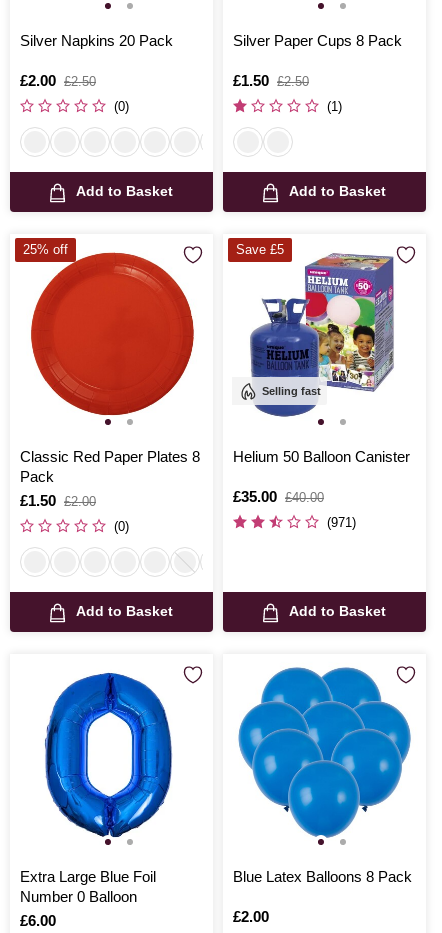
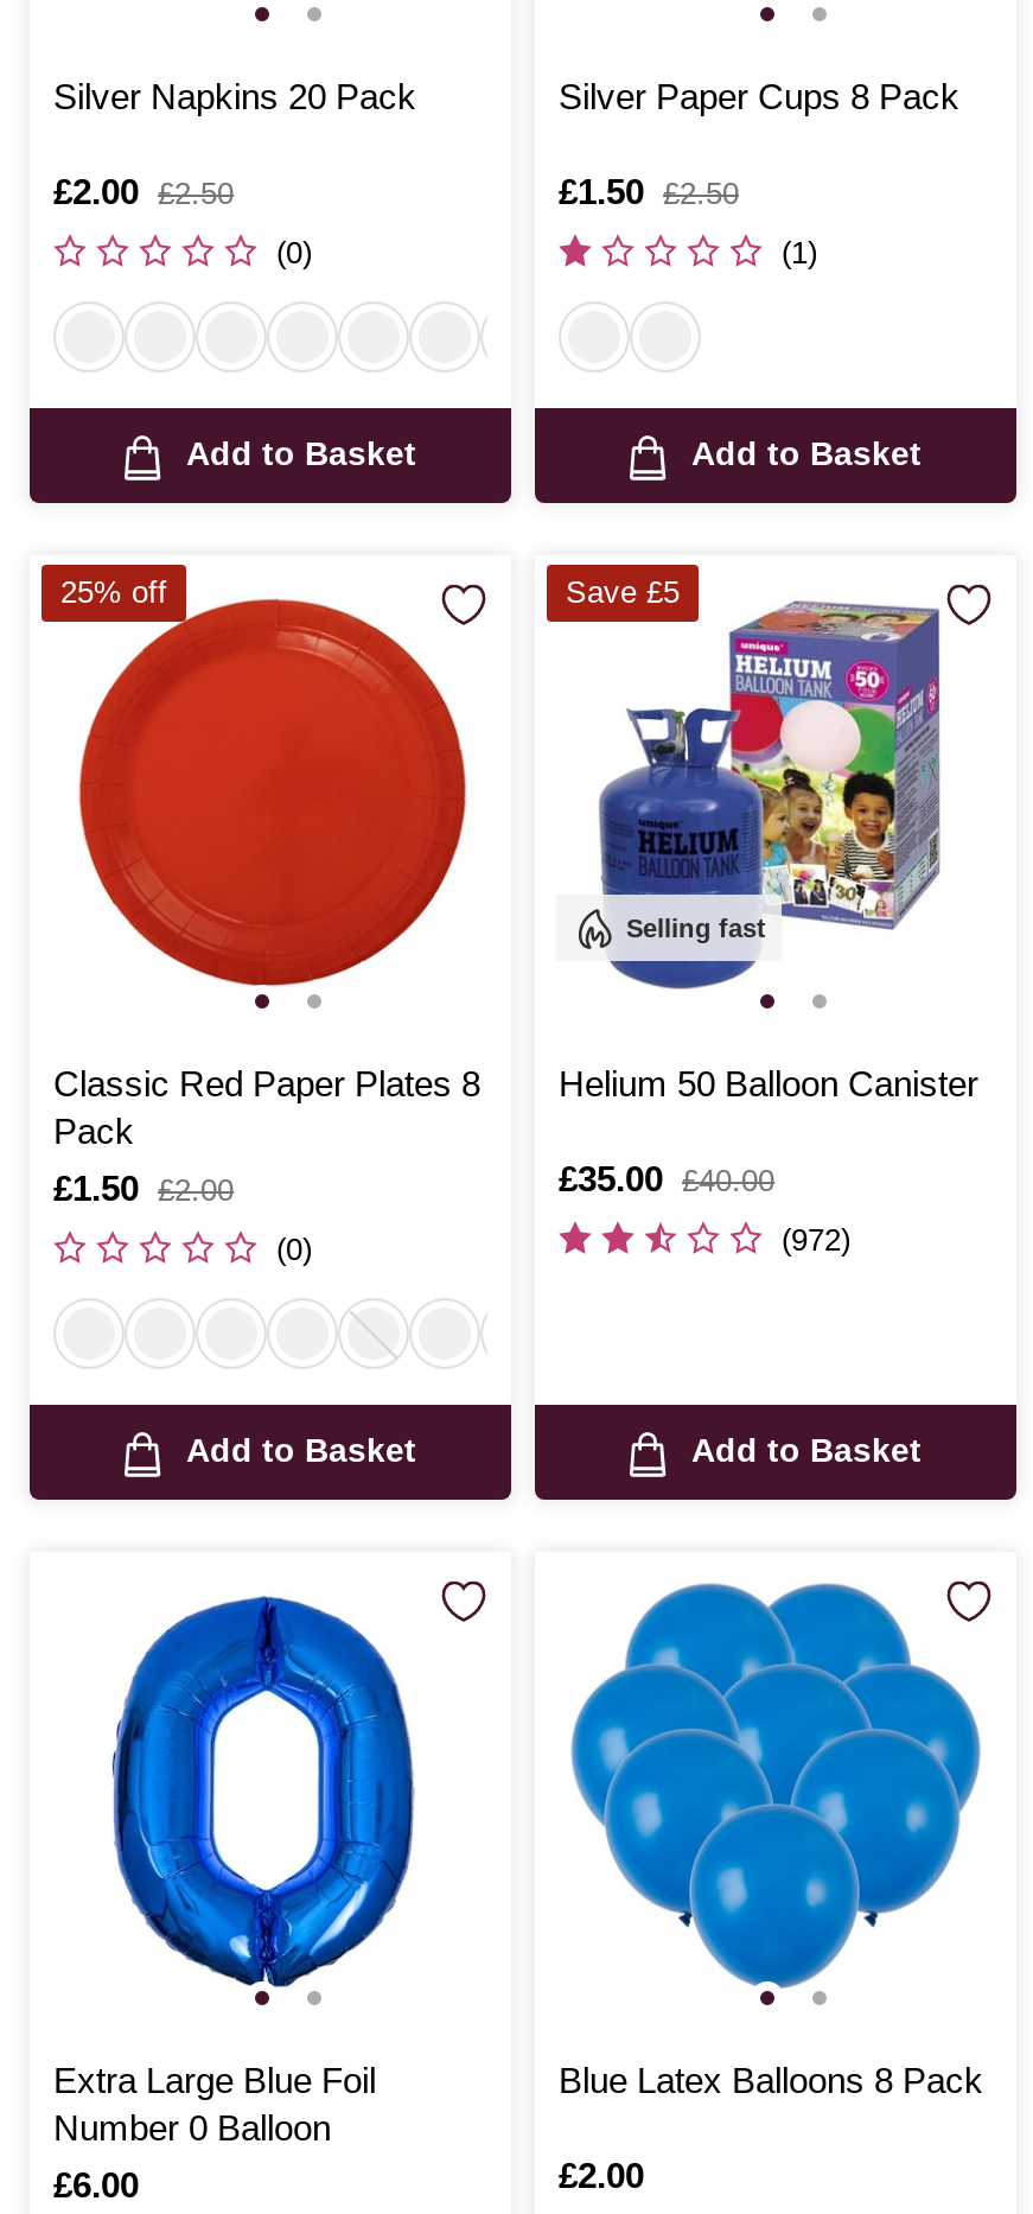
- (971)
+ (972)
